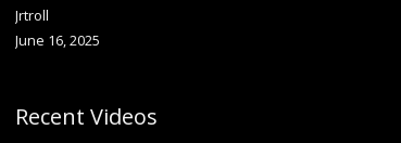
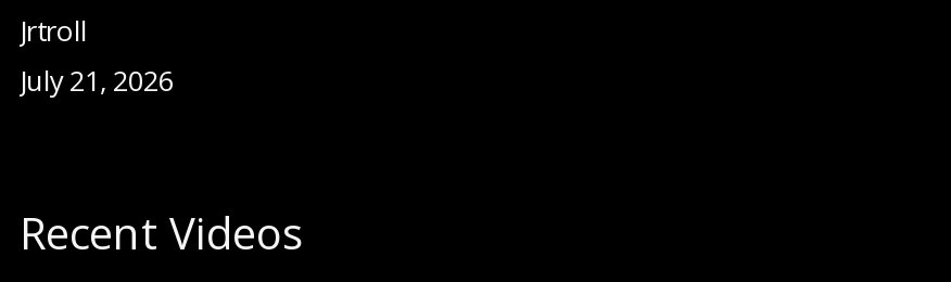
- June 16, 2025
+ July 21, 2026
